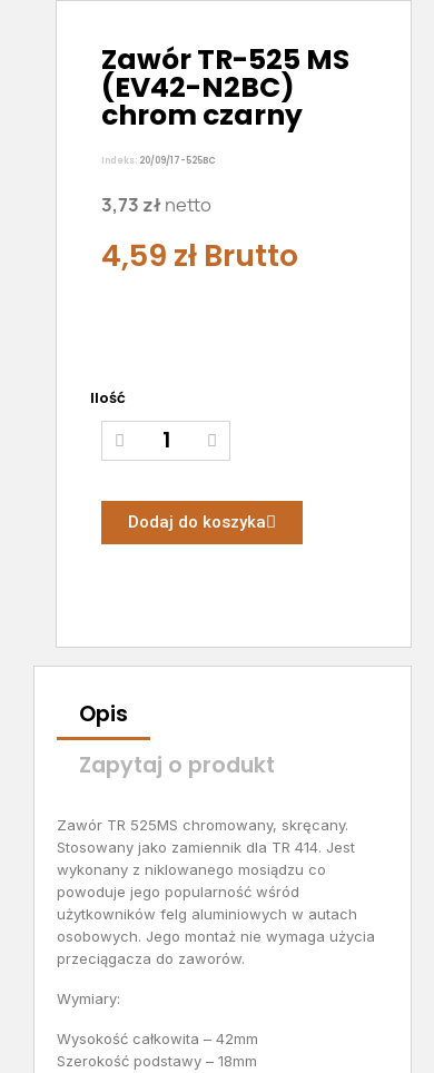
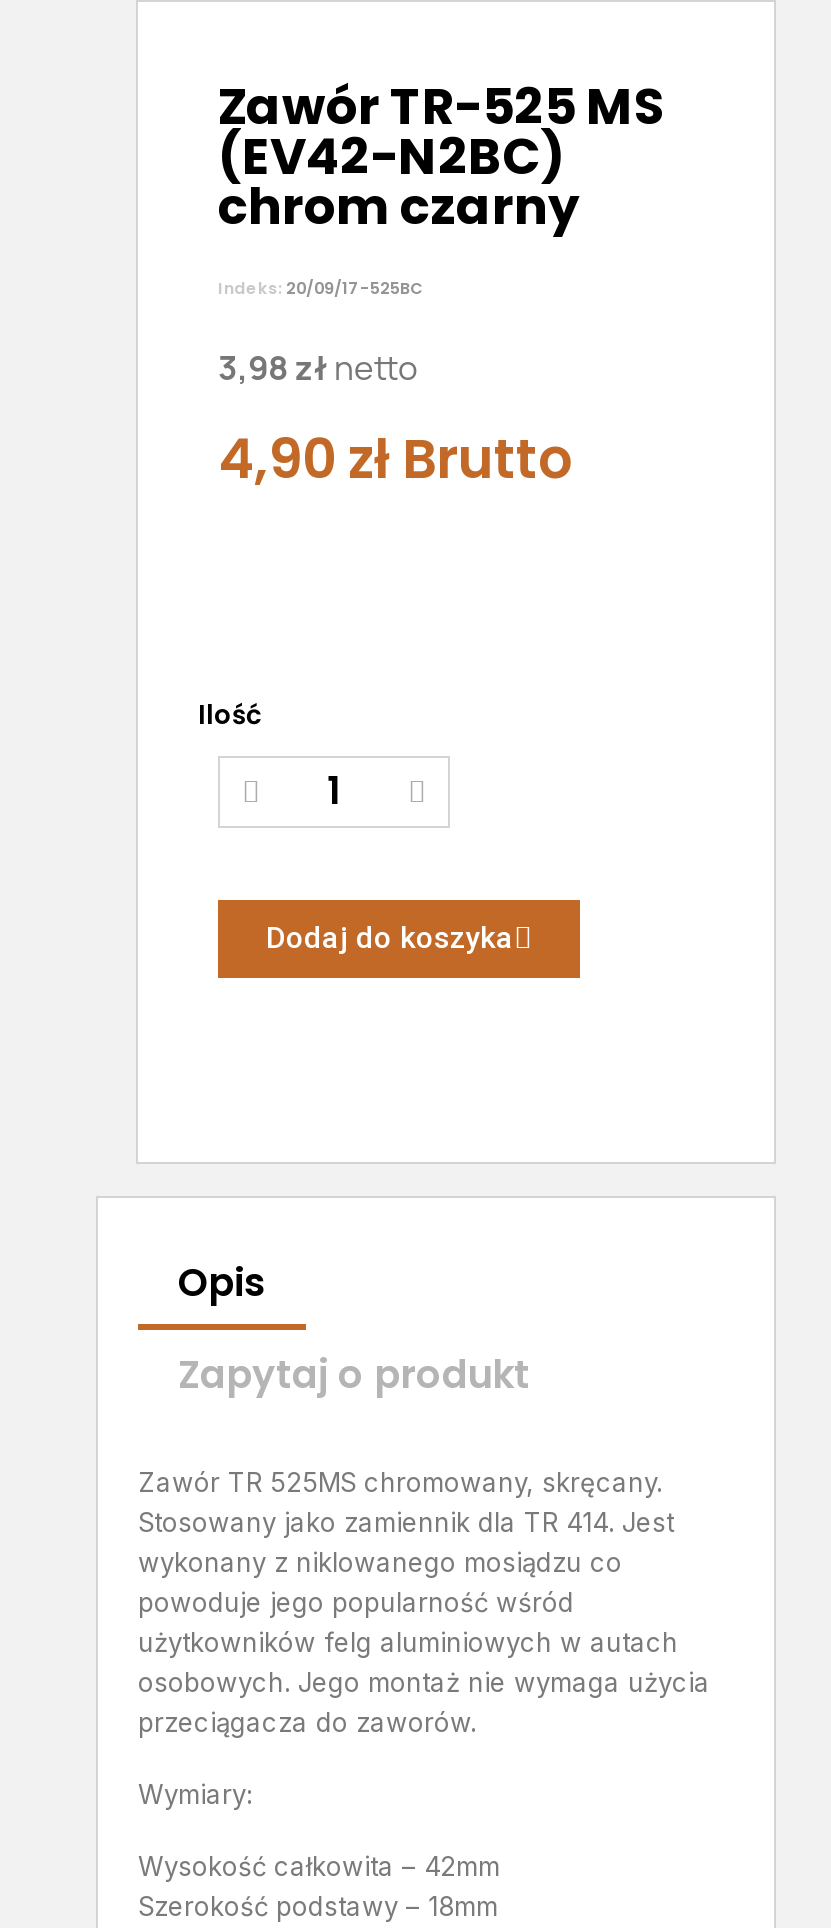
- 3,73 zł netto
+ 3,98 zł netto

- 4,59 zł Brutto
+ 4,90 zł Brutto
